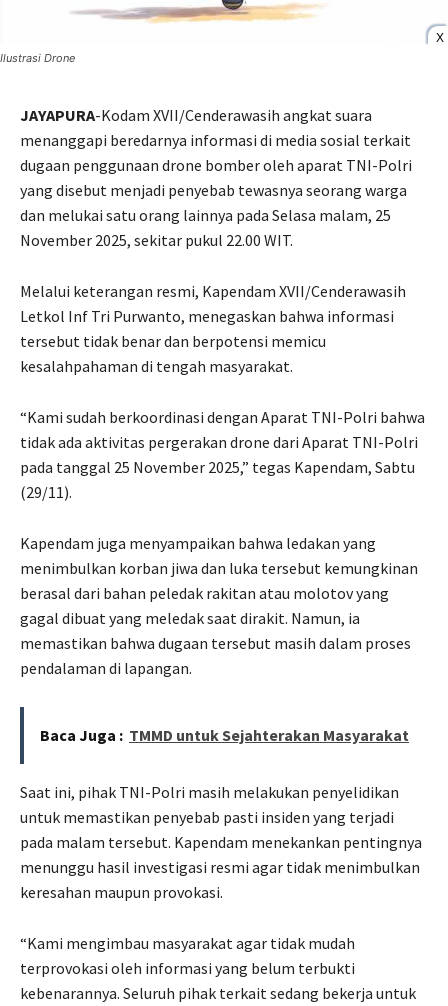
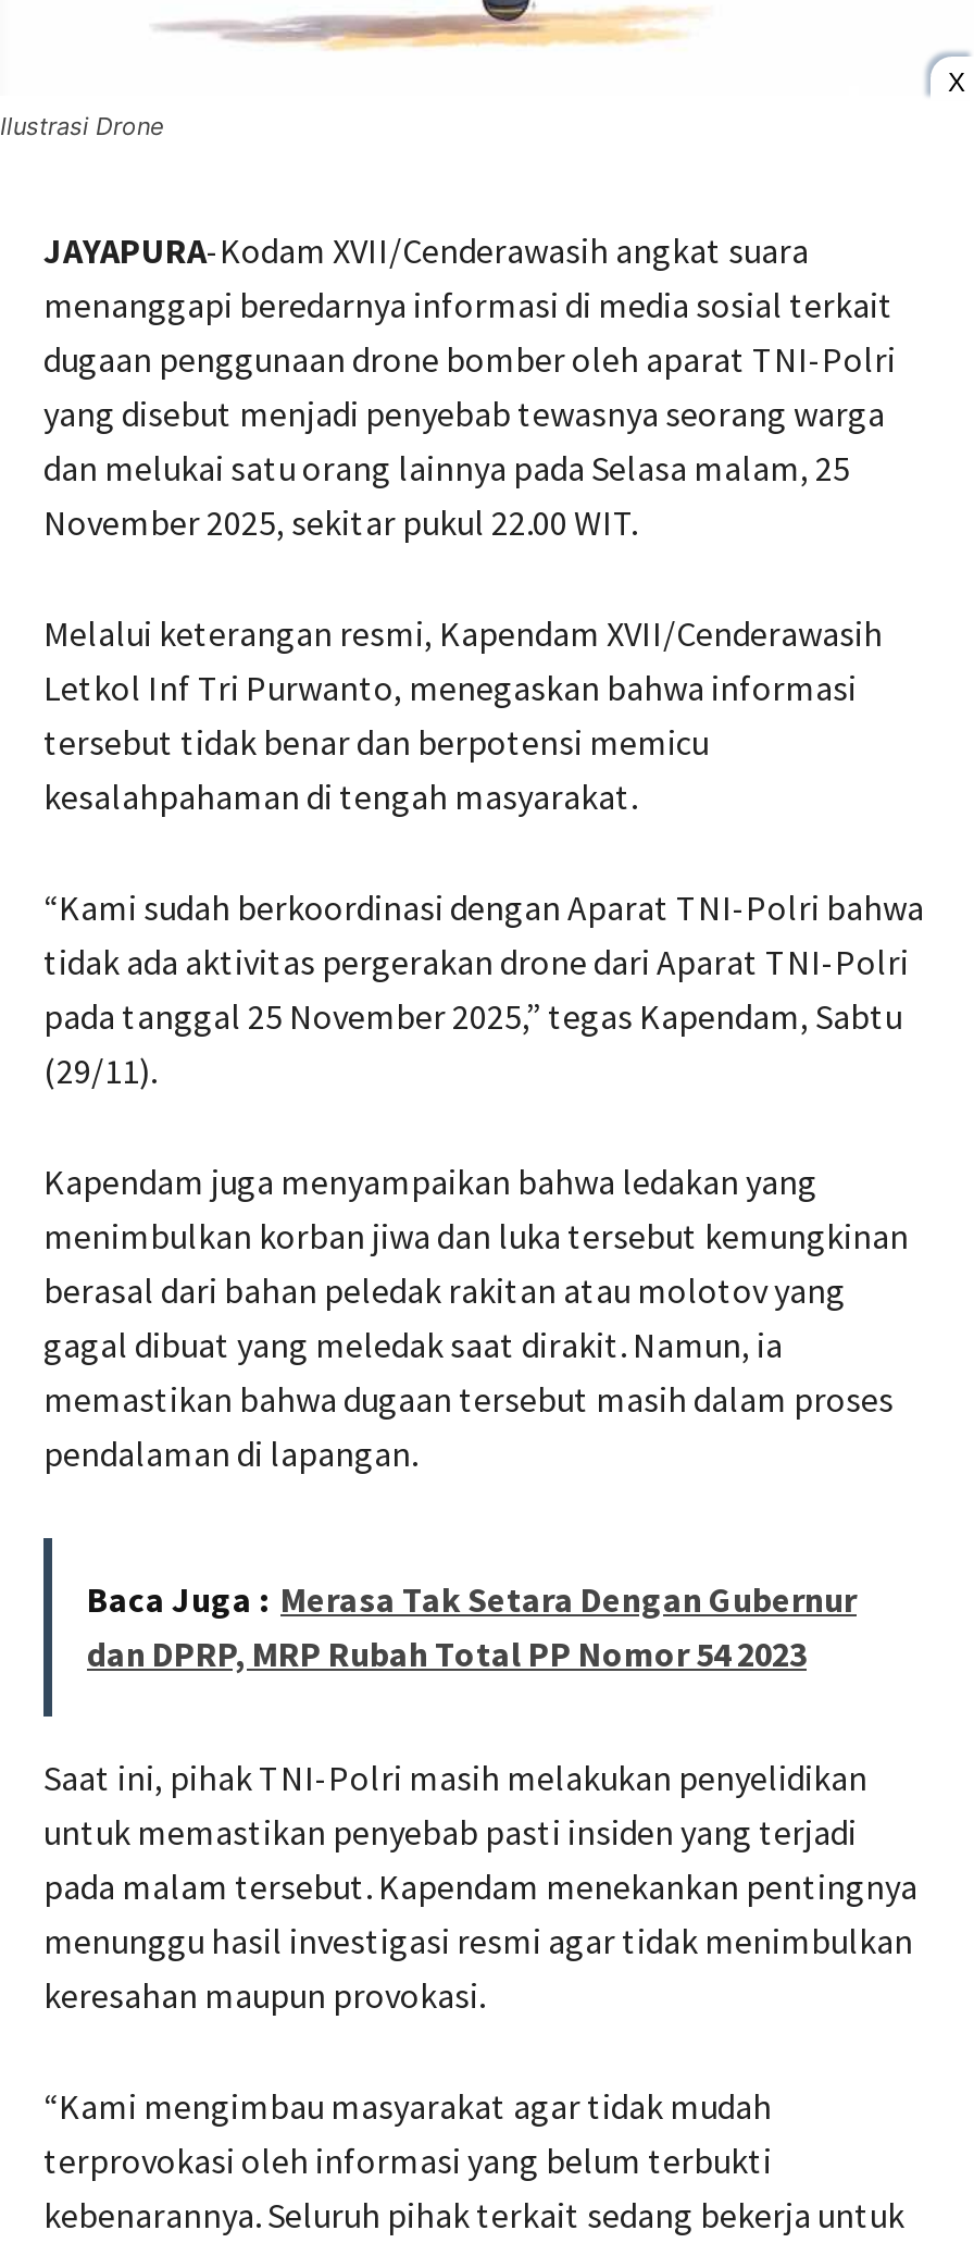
- Baca Juga : TMMD untuk Sejahterakan Masyarakat
+ Baca Juga : Merasa Tak Setara Dengan Gubernur
+ dan DPRP, MRP Rubah Total PP Nomor 54 2023
